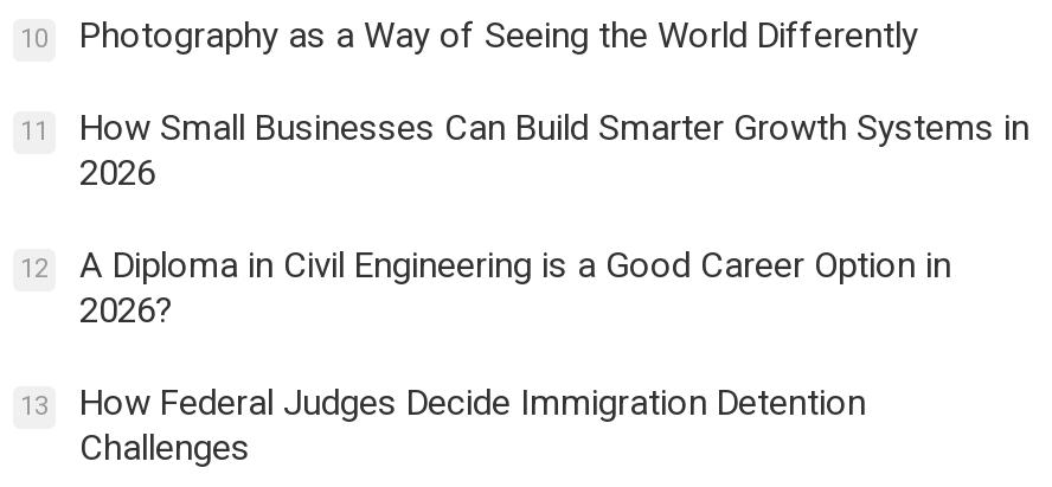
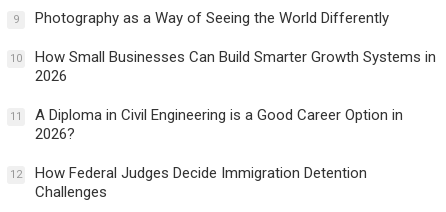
- 10 Photography as a Way of Seeing the World Differently
+ 9 Photography as a Way of Seeing the World Differently

- 11 How Small Businesses Can Build Smarter Growth Systems in
+ 10 How Small Businesses Can Build Smarter Growth Systems in

- 12 A Diploma in Civil Engineering is a Good Career Option in
+ 11 A Diploma in Civil Engineering is a Good Career Option in

- 13 How Federal Judges Decide Immigration Detention
+ 12 How Federal Judges Decide Immigration Detention
